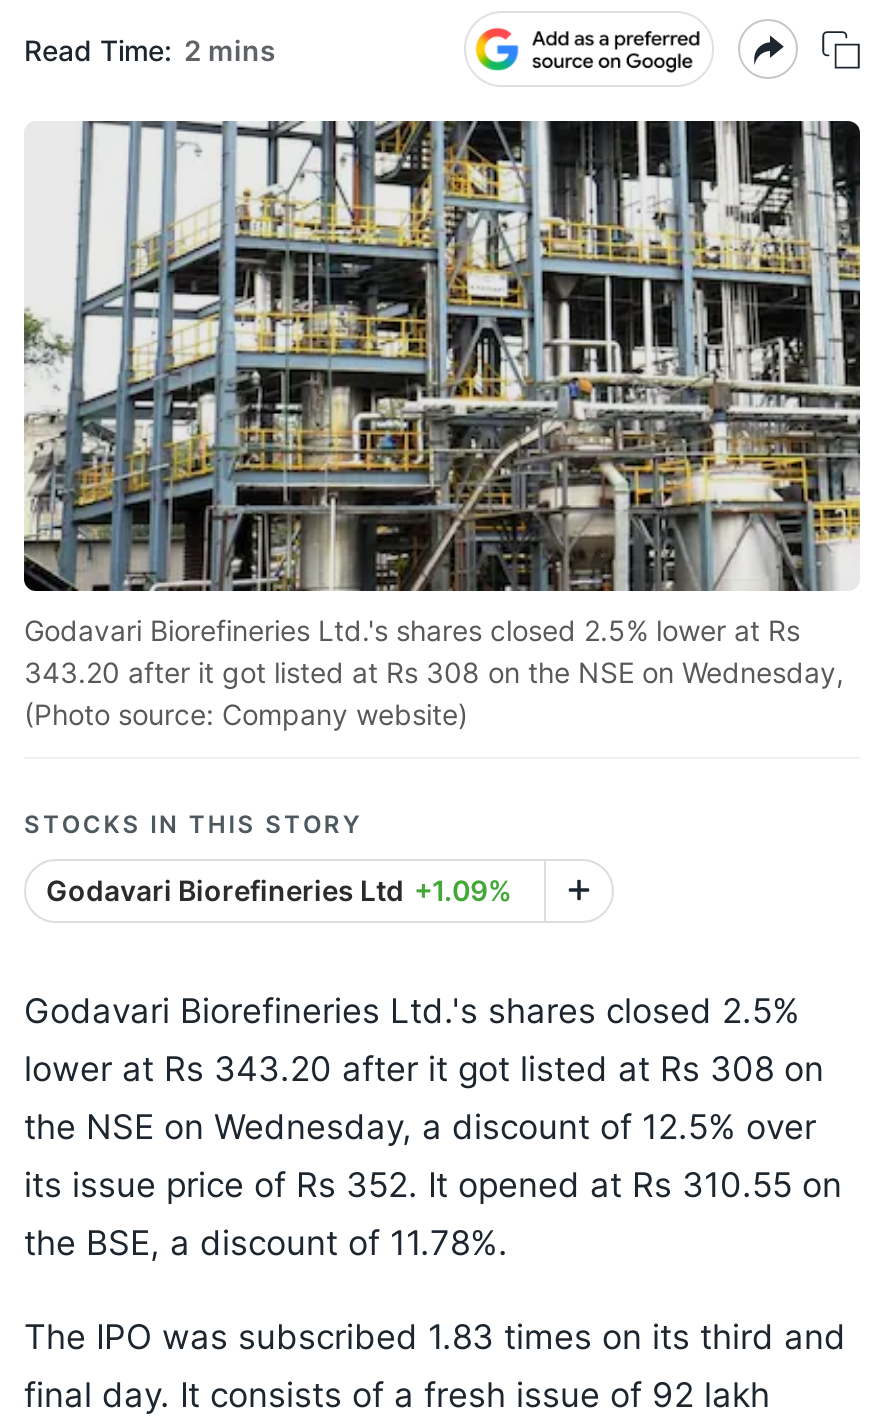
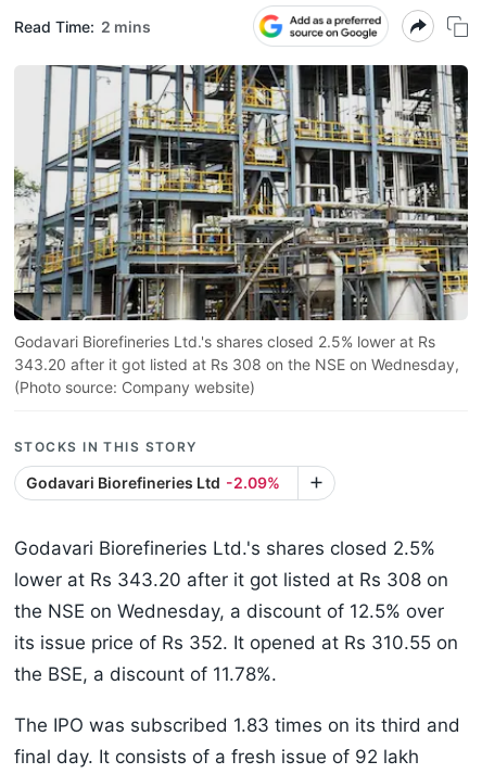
- Godavari Biorefineries Ltd +1.09%
+ Godavari Biorefineries Ltd -2.09%
